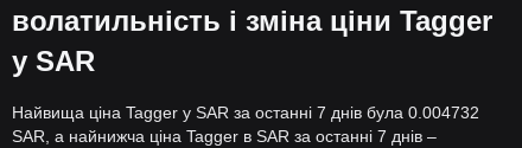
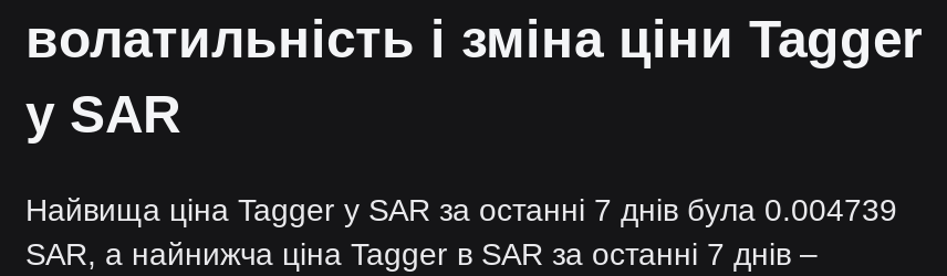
- Найвища ціна Tagger у SAR за останні 7 днів була 0.004732
+ Найвища ціна Tagger у SAR за останні 7 днів була 0.004739
